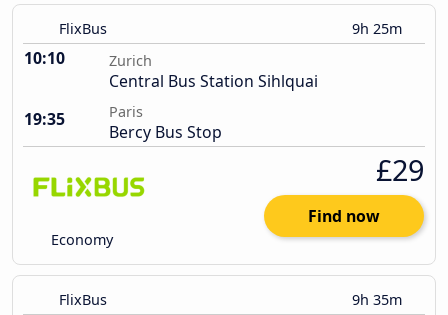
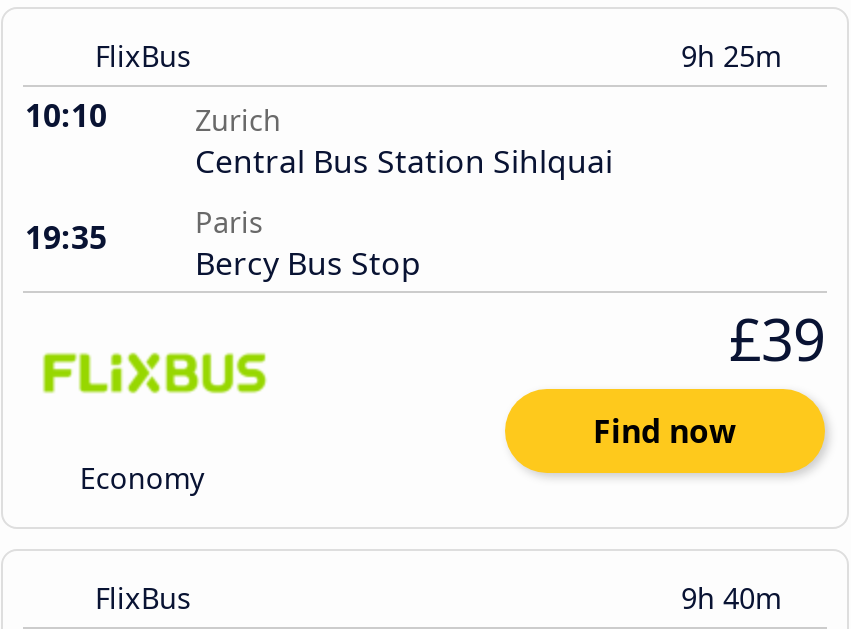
- £29
+ £39

- 9h 35m
+ 9h 40m
